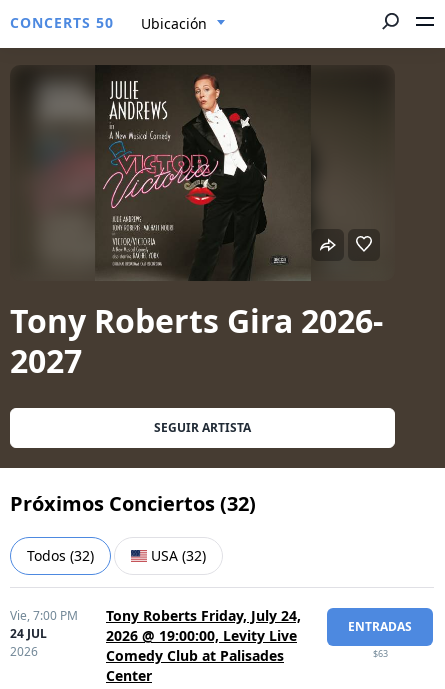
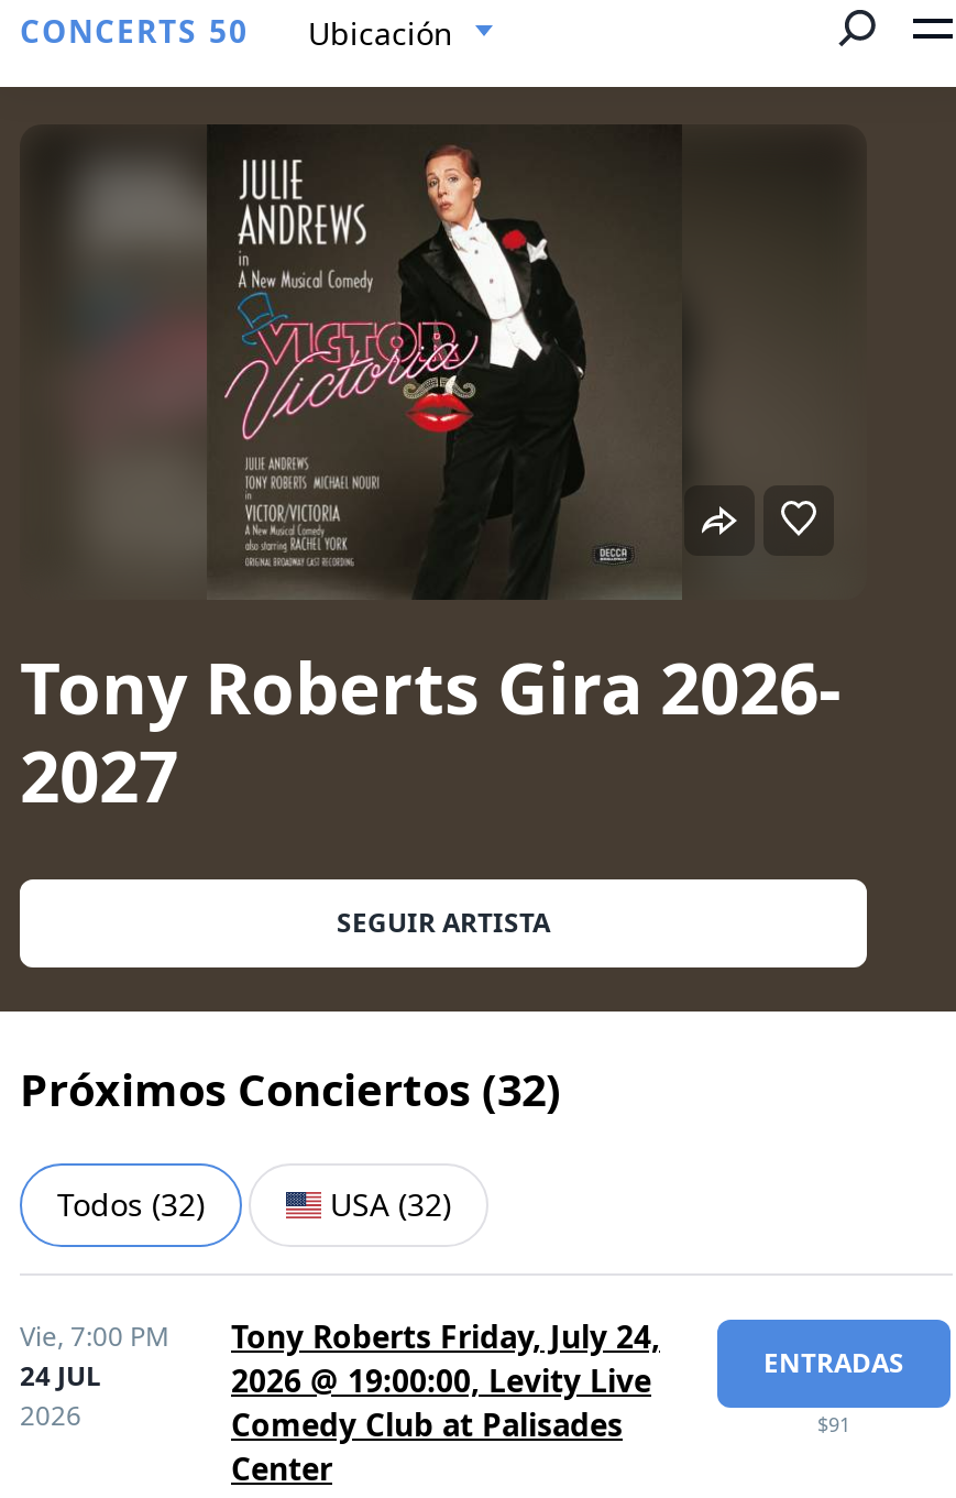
- $63
+ $91
